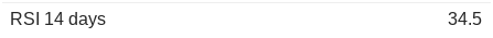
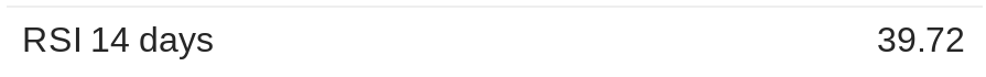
- 34.5
+ 39.72
